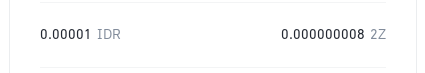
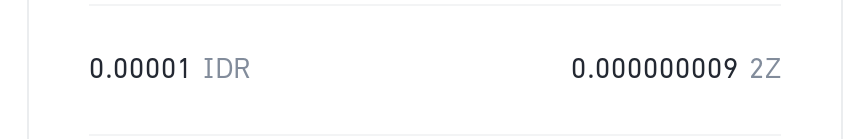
- 0.000000008 2Z
+ 0.000000009 2Z
